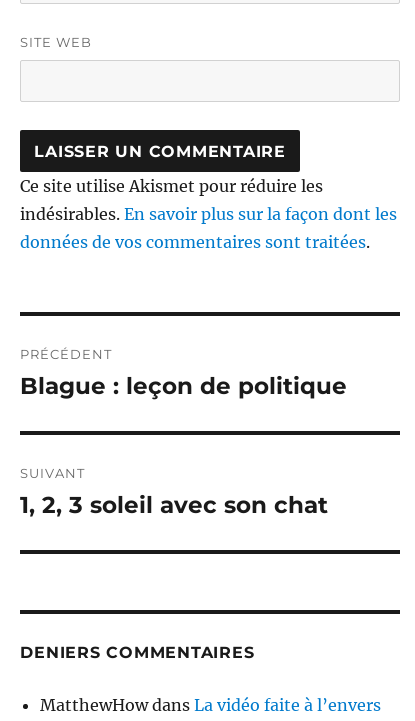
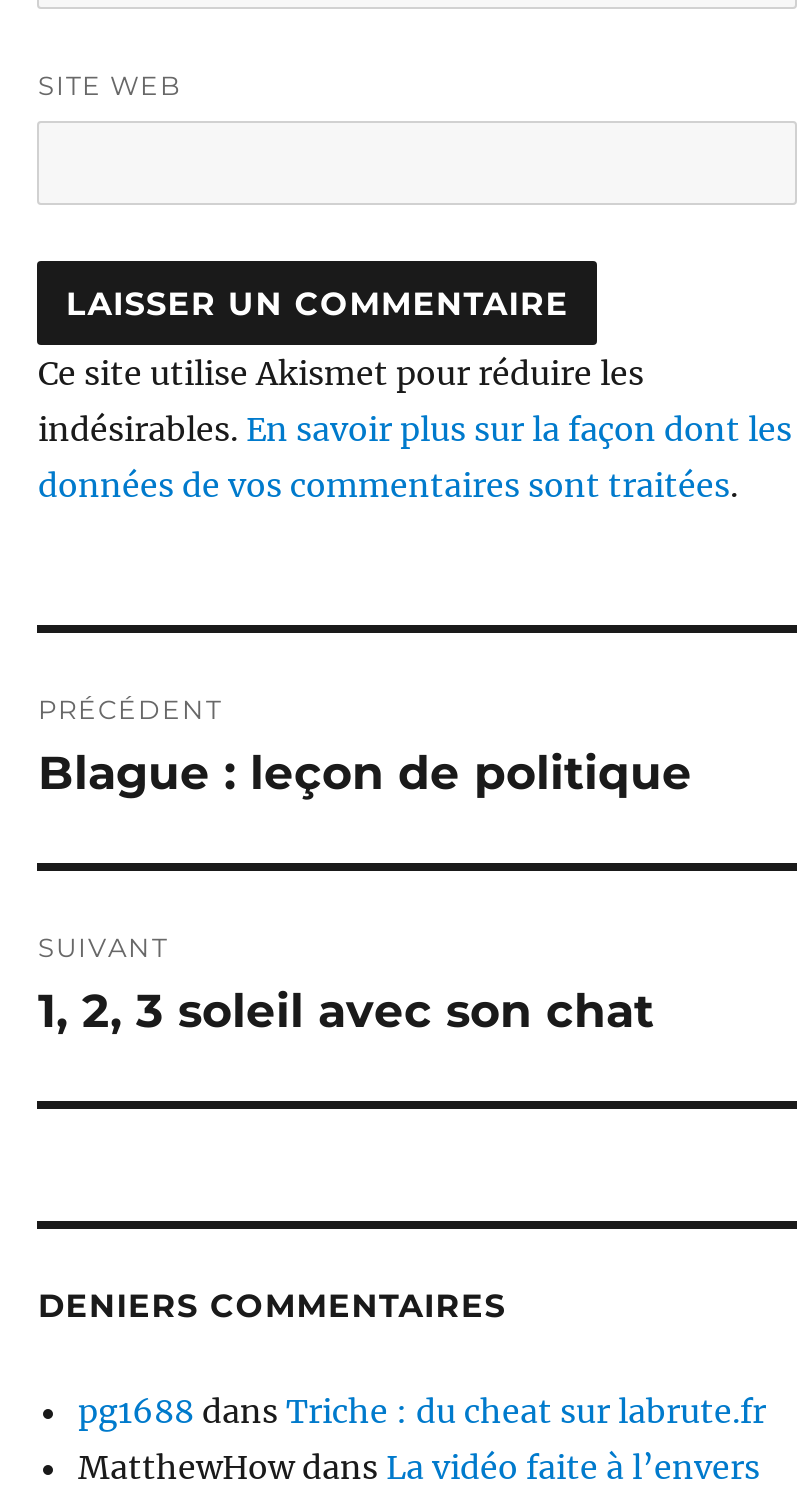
+ pg1688 dans Triche : du cheat sur labrute.fr
